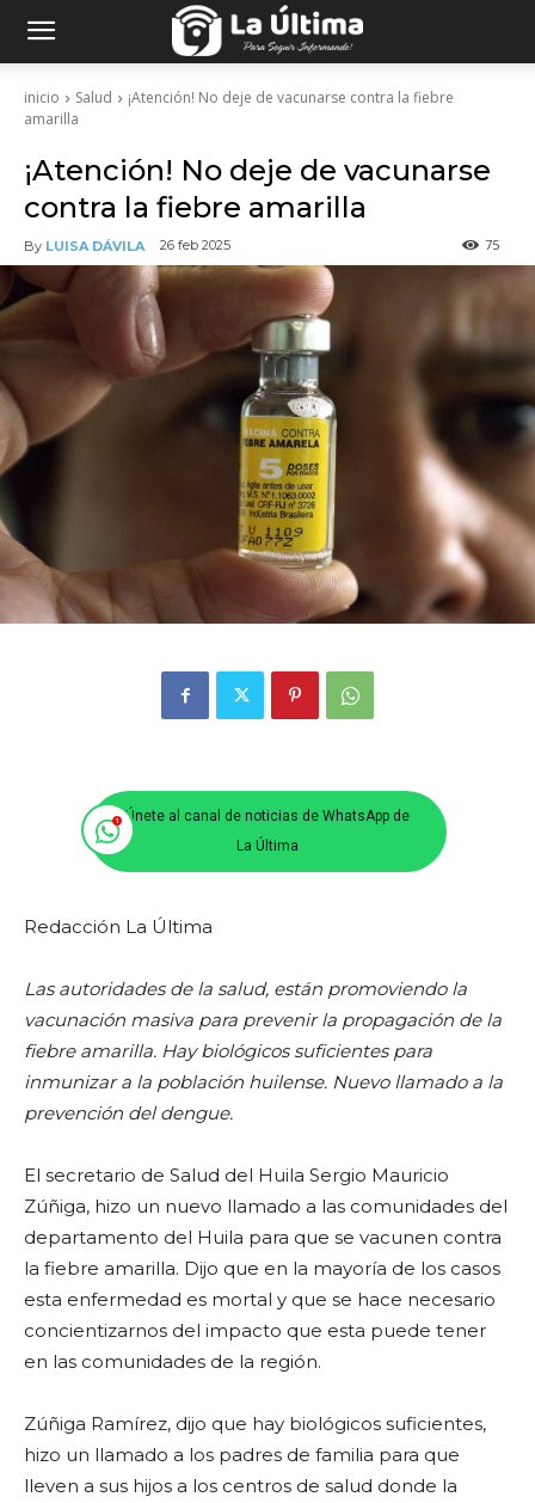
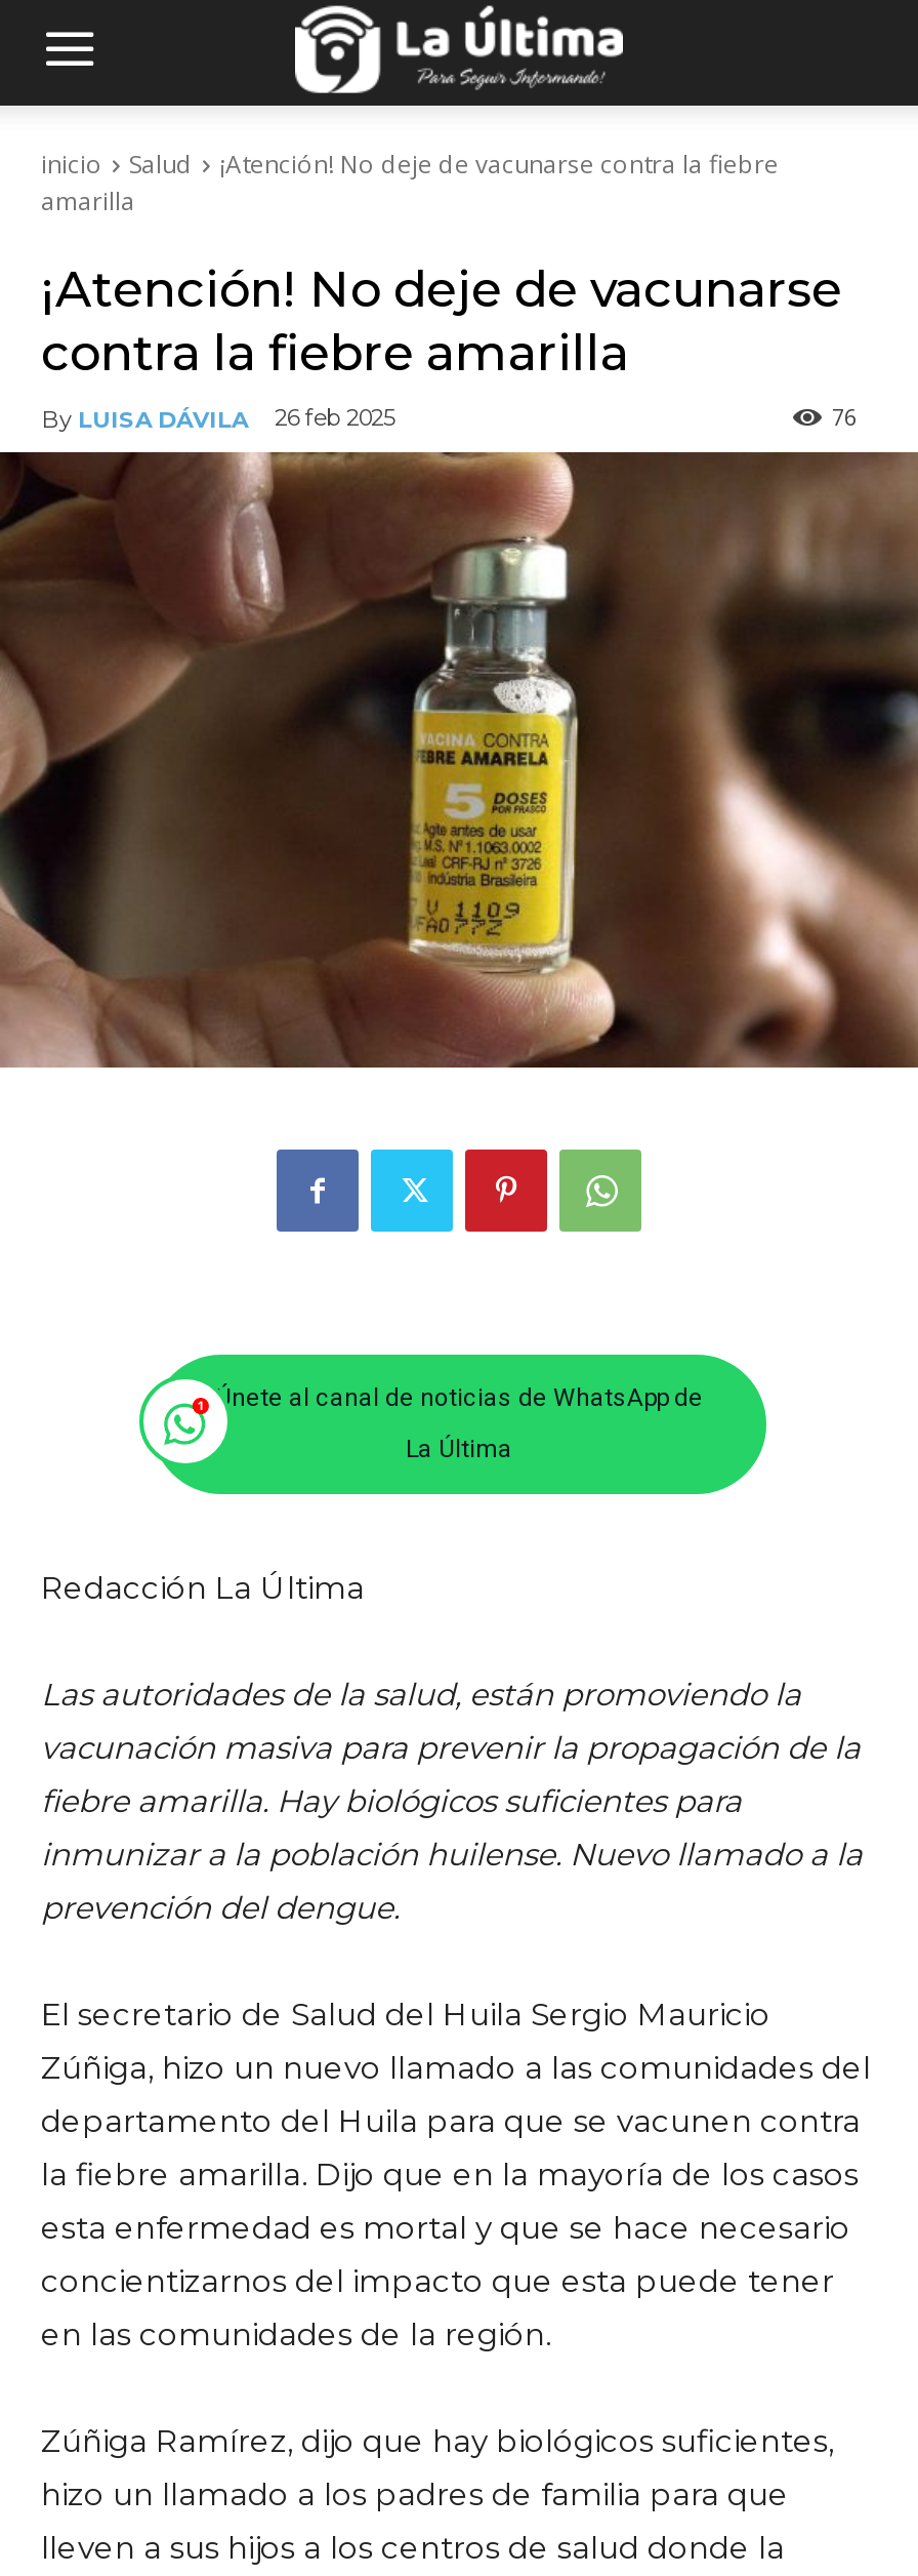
- 75
+ 76
